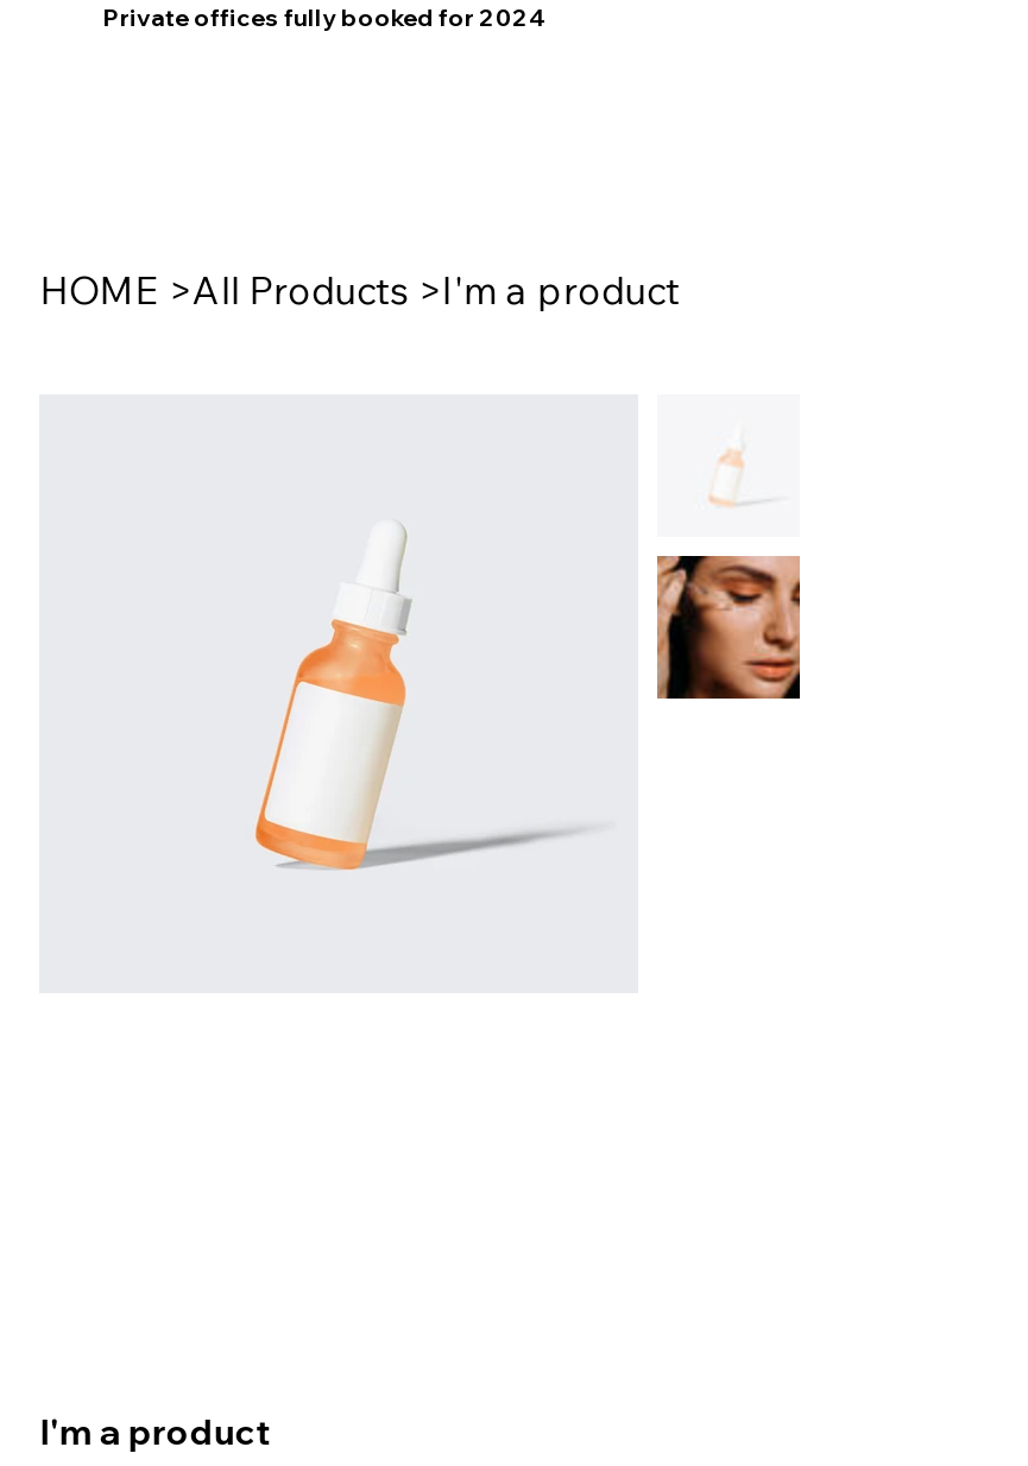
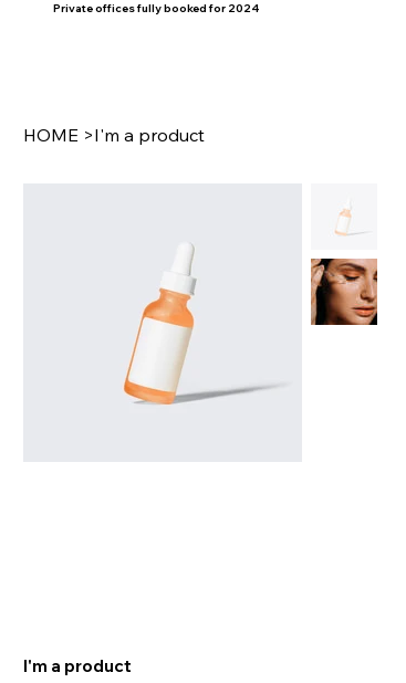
- HOME >All Products > I'm a product
+ HOME > I'm a product
